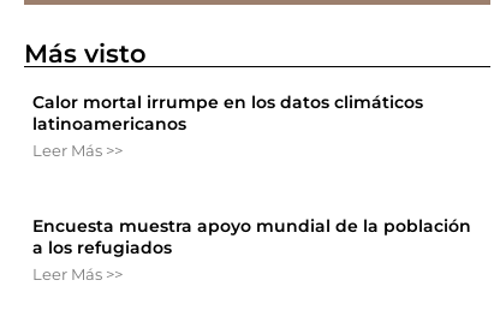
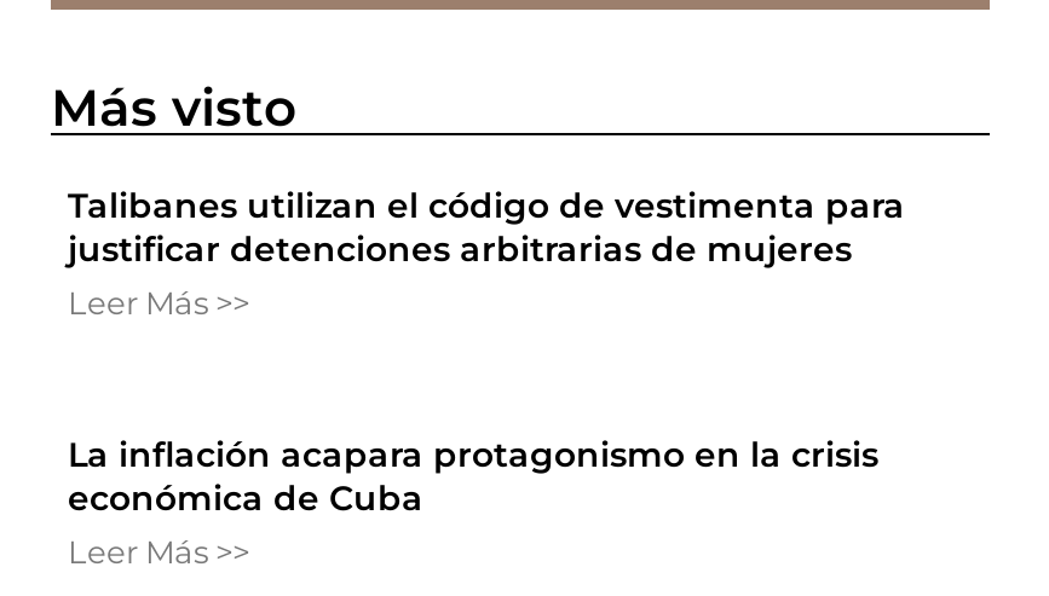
- Calor mortal irrumpe en los datos climáticos
- latinoamericanos
+ Talibanes utilizan el código de vestimenta para
+ justificar detenciones arbitrarias de mujeres

- Encuesta muestra apoyo mundial de la población
- a los refugiados
+ La inflación acapara protagonismo en la crisis
+ económica de Cuba
